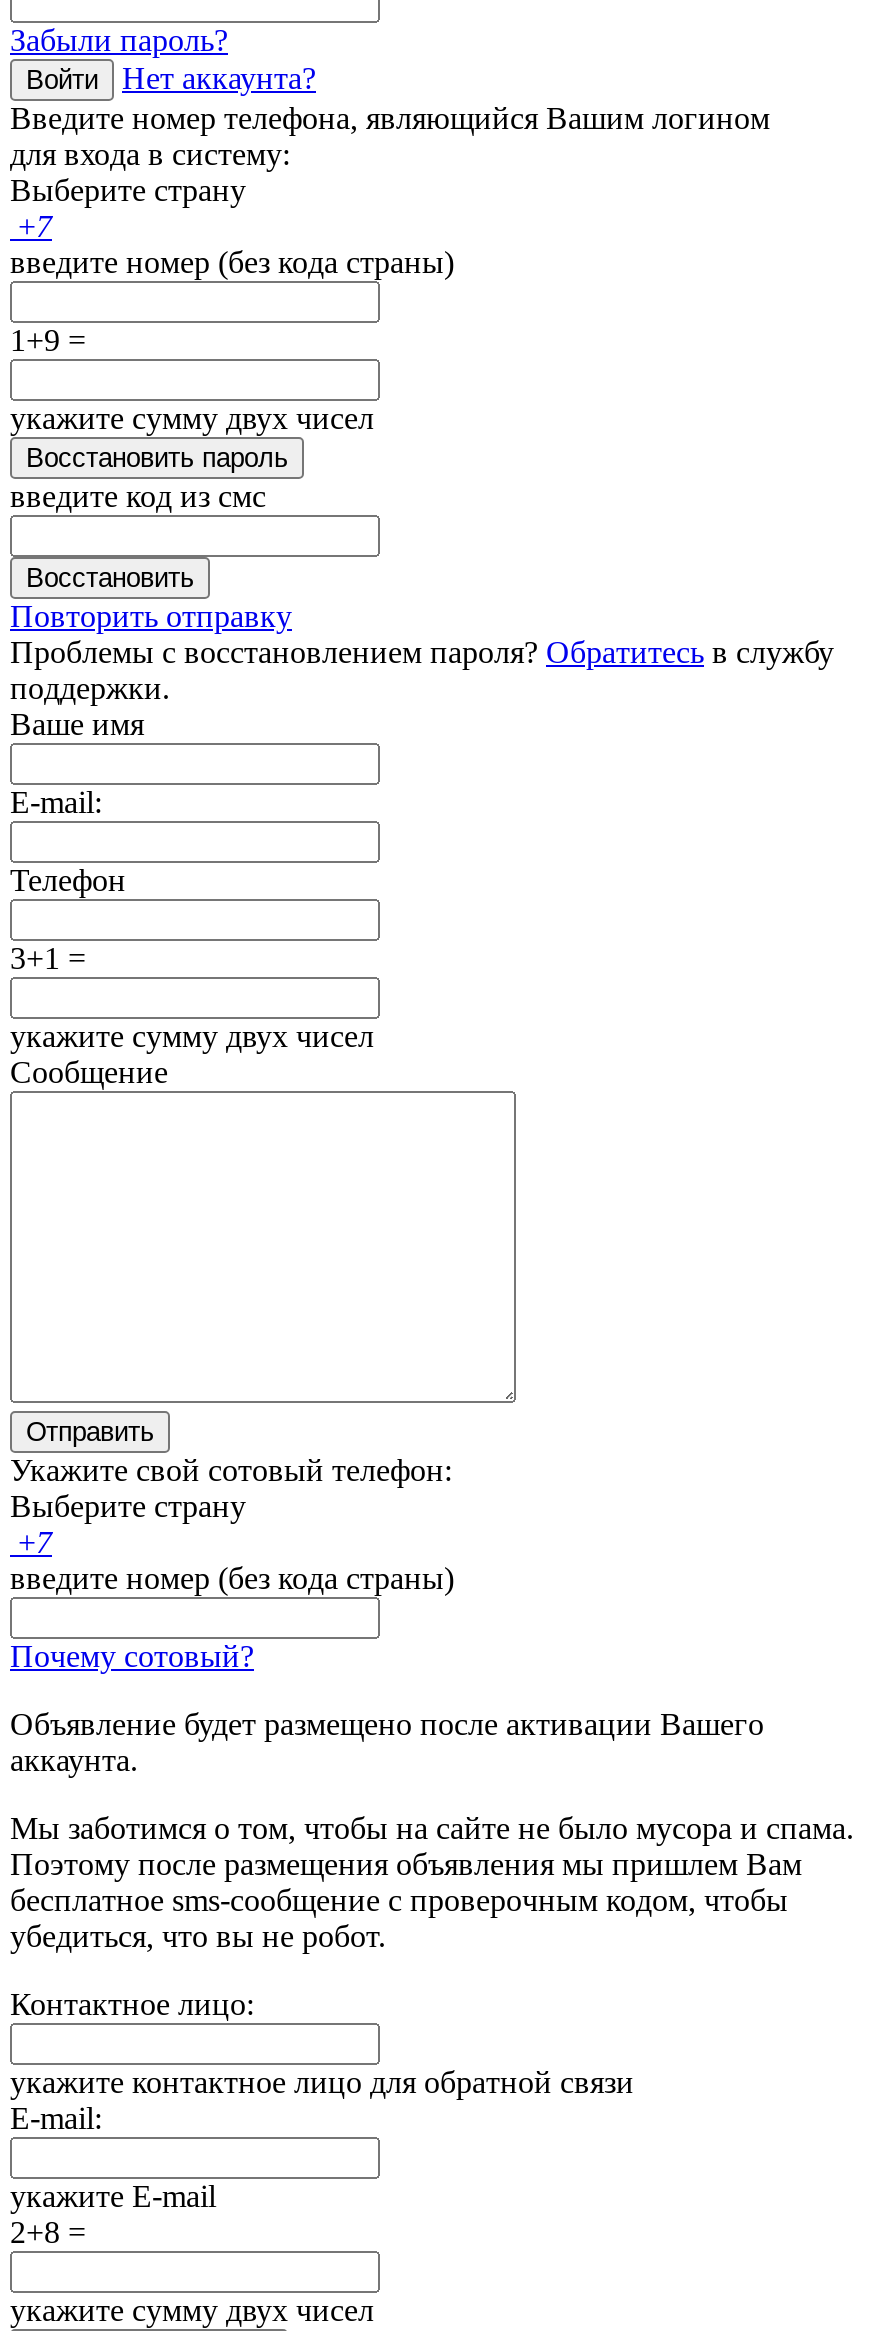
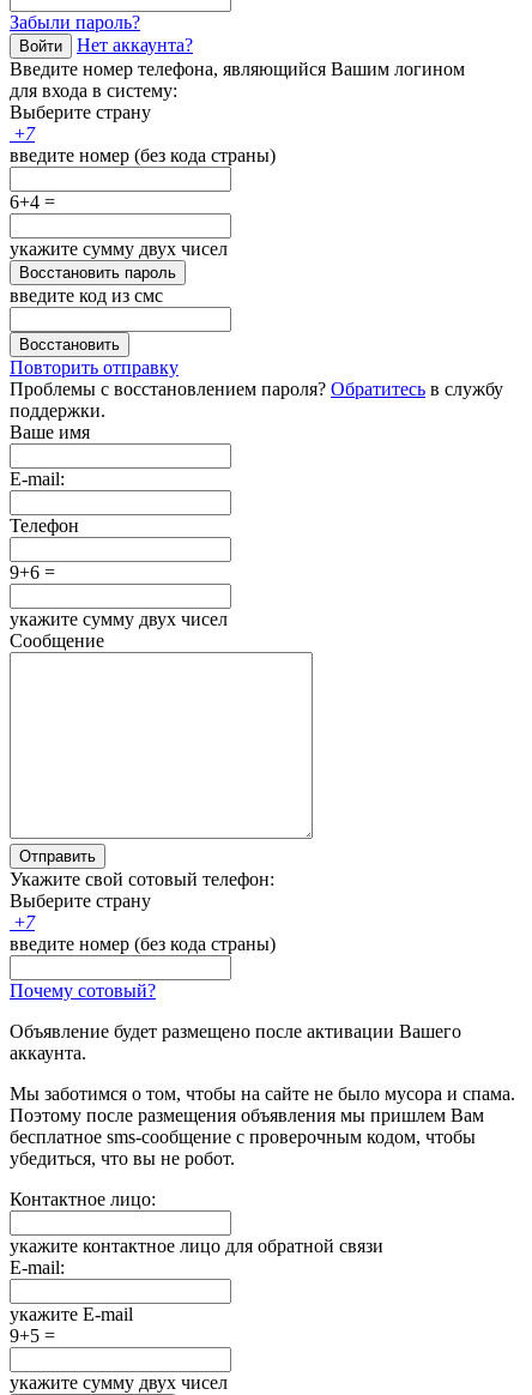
- 1+9 =
+ 6+4 =

- 3+1 =
+ 9+6 =

- 2+8 =
+ 9+5 =
